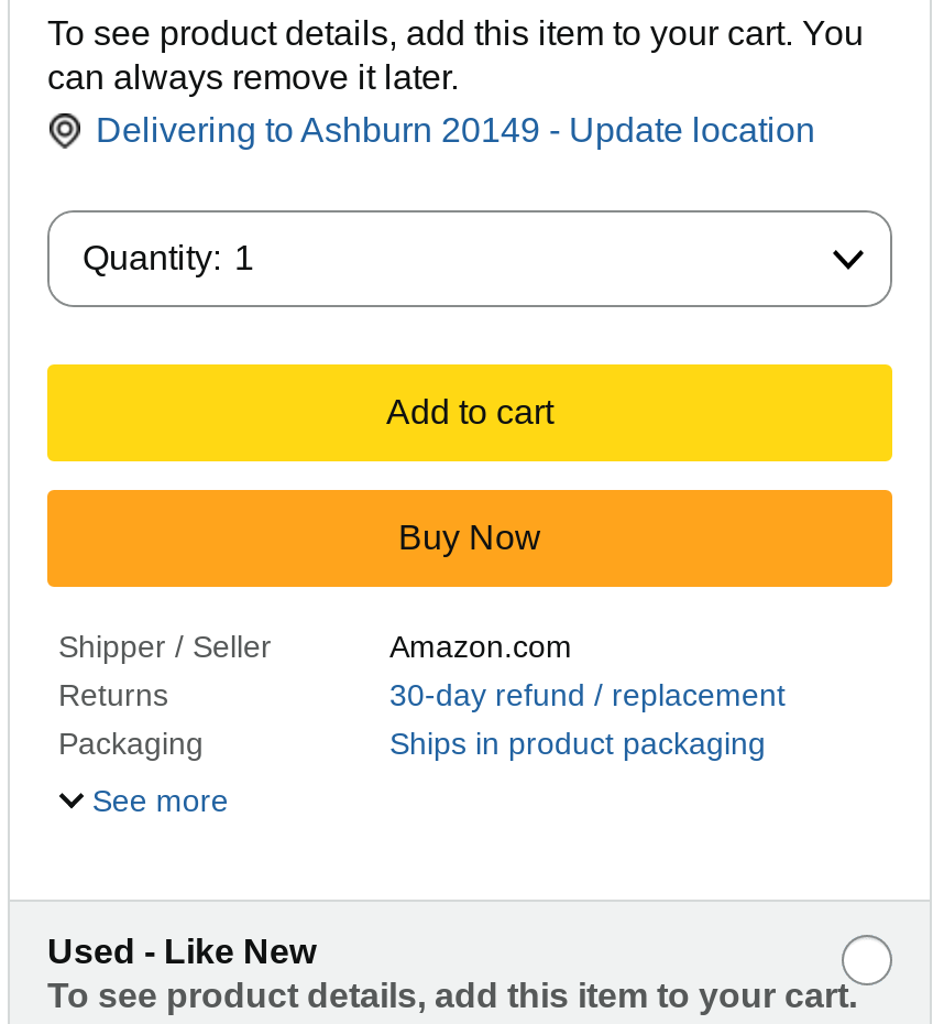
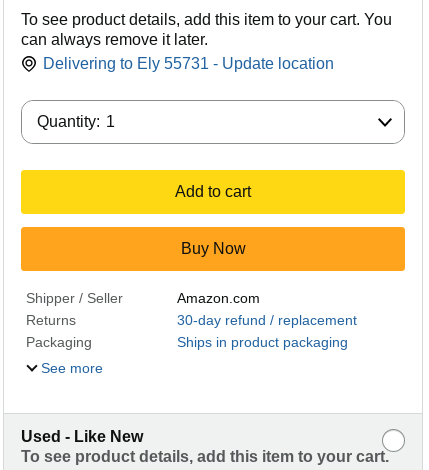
- Delivering to Ashburn 20149 - Update location
+ Delivering to Ely 55731 - Update location
